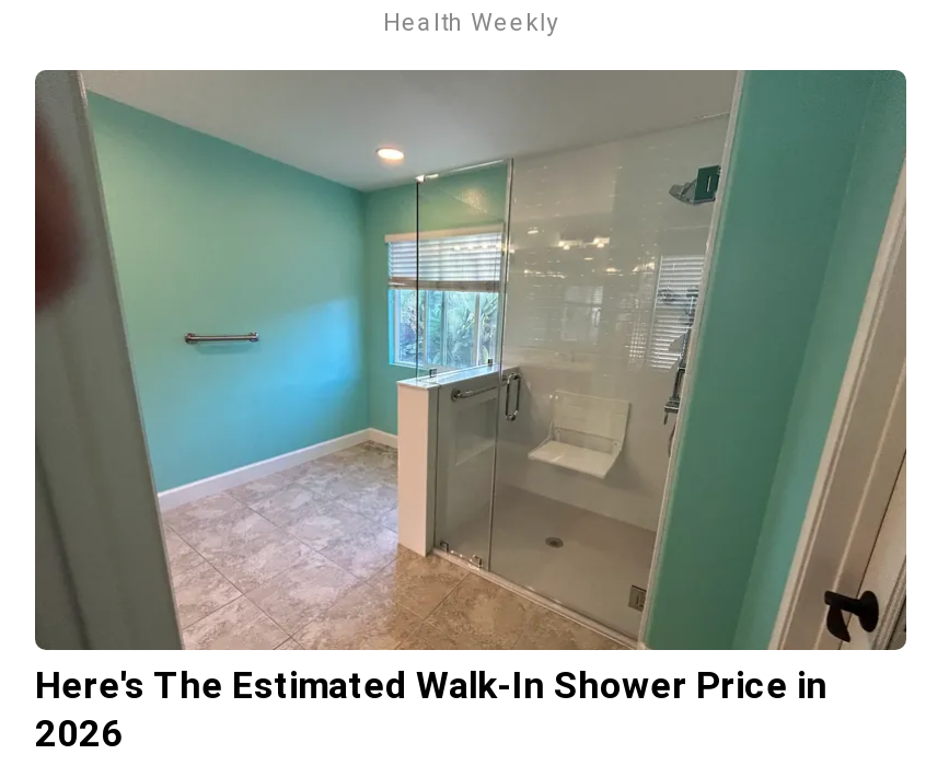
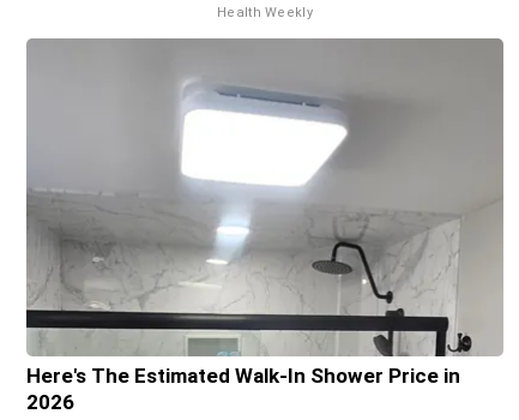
- [image]
+ [image]
